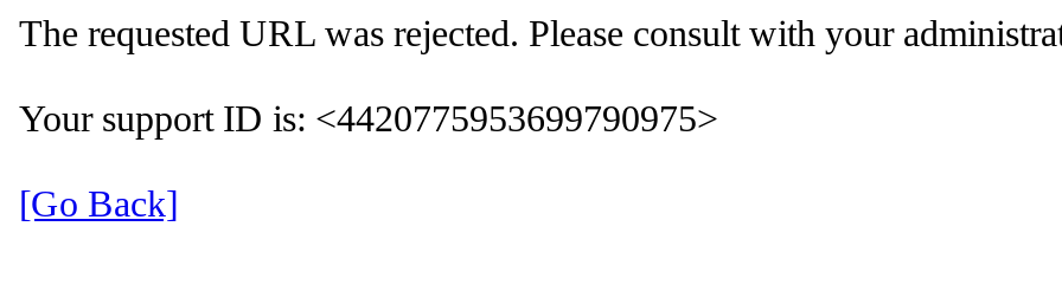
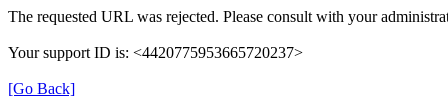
- Your support ID is: <4420775953699790975>
+ Your support ID is: <4420775953665720237>
